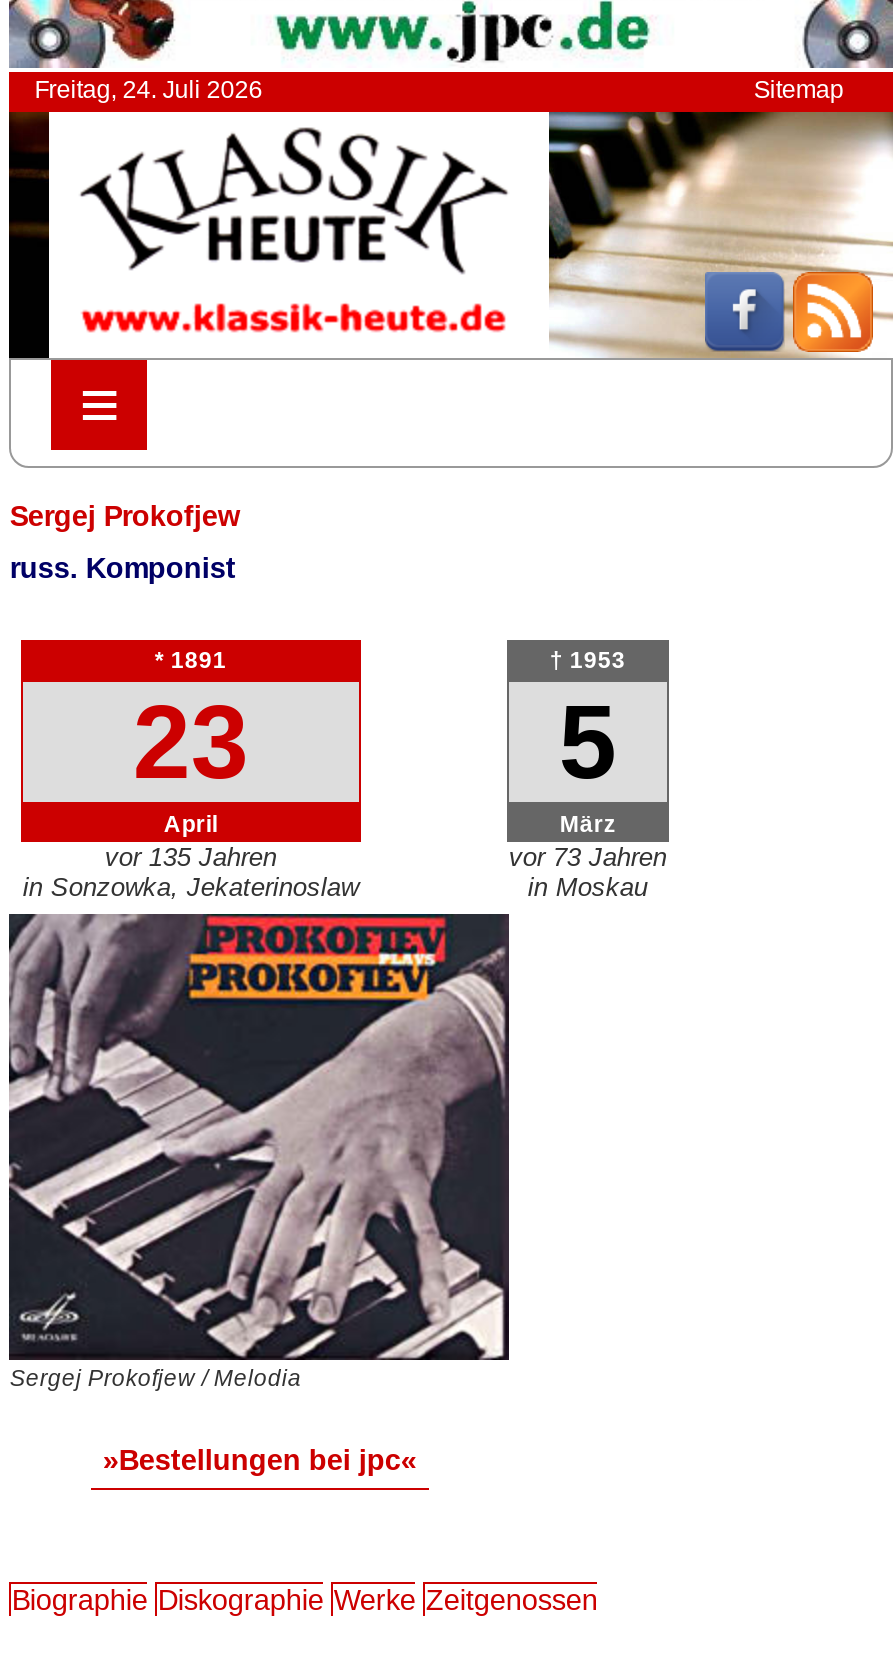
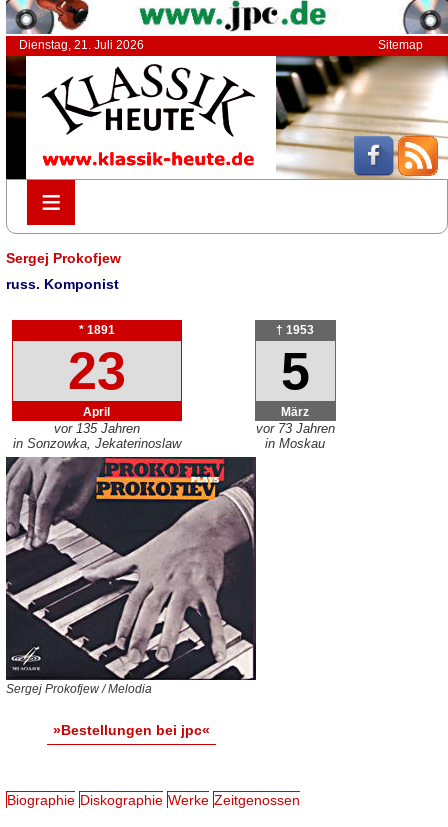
- Freitag, 24. Juli 2026
+ Dienstag, 21. Juli 2026
